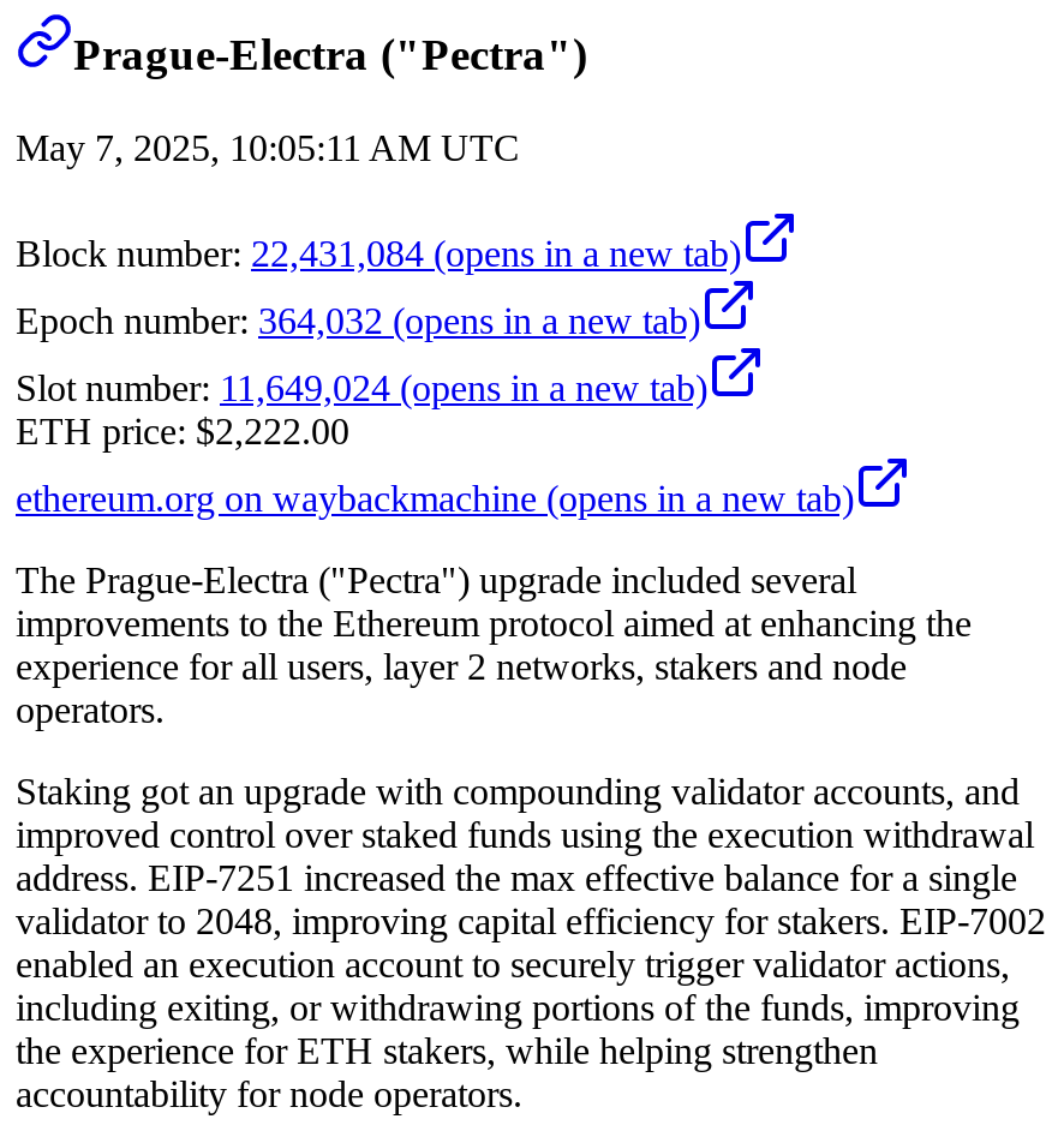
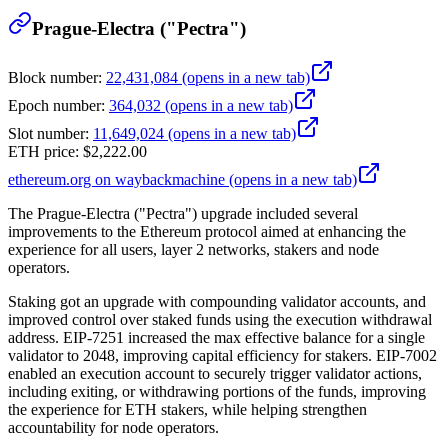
- May 7, 2025, 10:05:11 AM UTC
